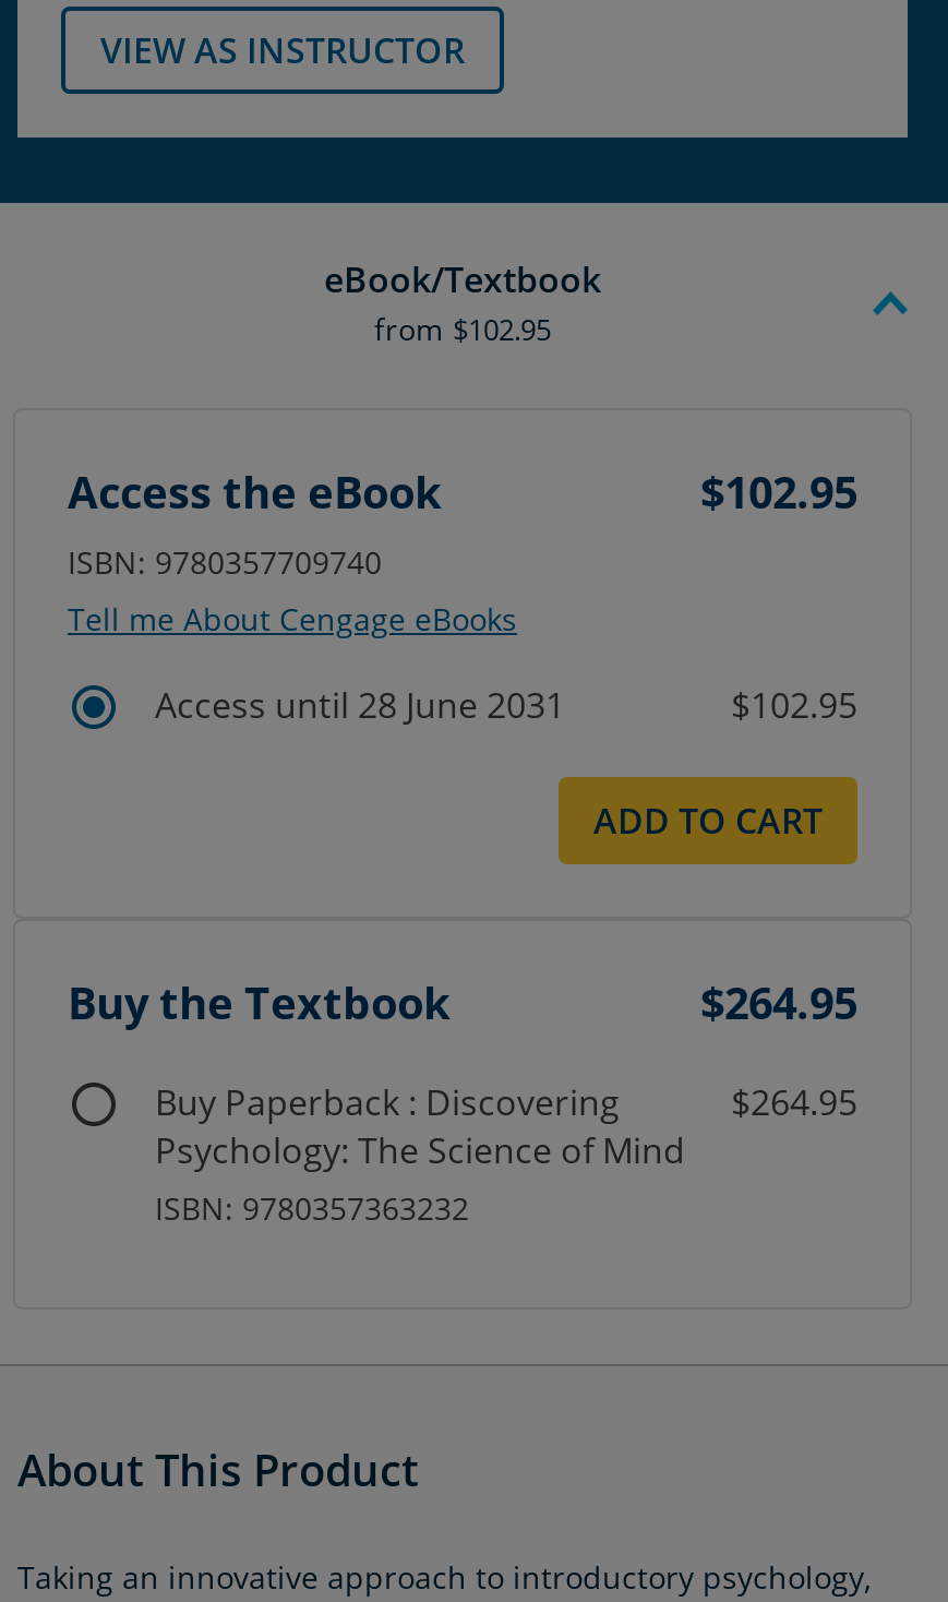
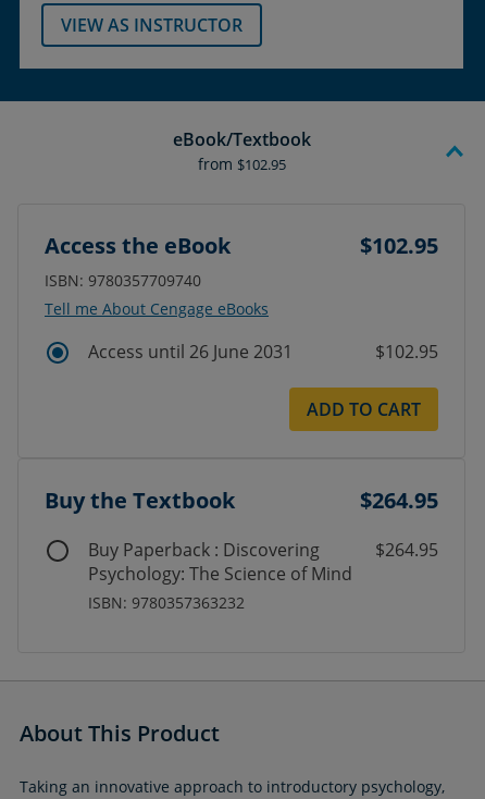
- Access until 28 June 2031
+ Access until 26 June 2031
